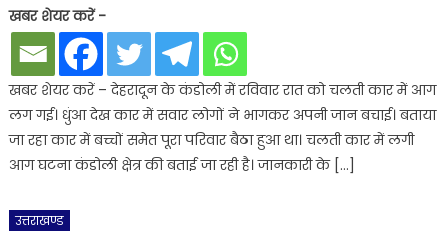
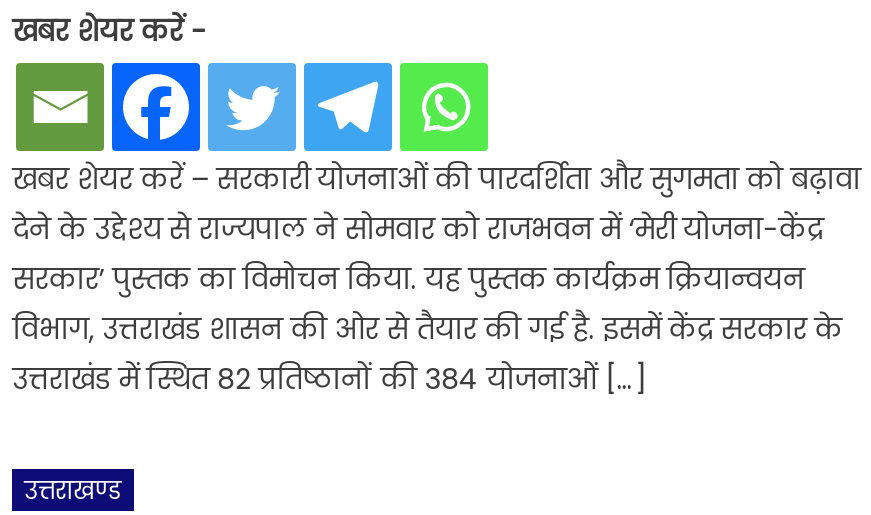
- खबर शेयर करें – देहरादून के कंडोली में रविवार रात को चलती कार में आग
- लग गई। धुंआ देख कार में सवार लोगों ने भागकर अपनी जान बचाई। बताया
- जा रहा कार में बच्चों समेत पूरा परिवार बैठा हुआ था। चलती कार में लगी
- आग घटना कंडोली क्षेत्र की बताई जा रही है। जानकारी के […]
+ खबर शेयर करें – सरकारी योजनाओं की पारदर्शिता और सुगमता को बढ़ावा
+ देने के उद्देश्य से राज्यपाल ने सोमवार को राजभवन में ‘मेरी योजना-केंद्र
+ सरकार’ पुस्तक का विमोचन किया. यह पुस्तक कार्यक्रम क्रियान्वयन
+ विभाग, उत्तराखंड शासन की ओर से तैयार की गई है. इसमें केंद्र सरकार के
+ उत्तराखंड में स्थित 82 प्रतिष्ठानों की 384 योजनाओं […]
